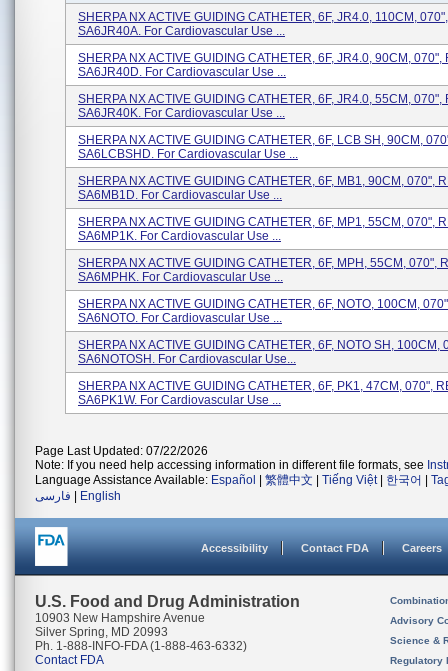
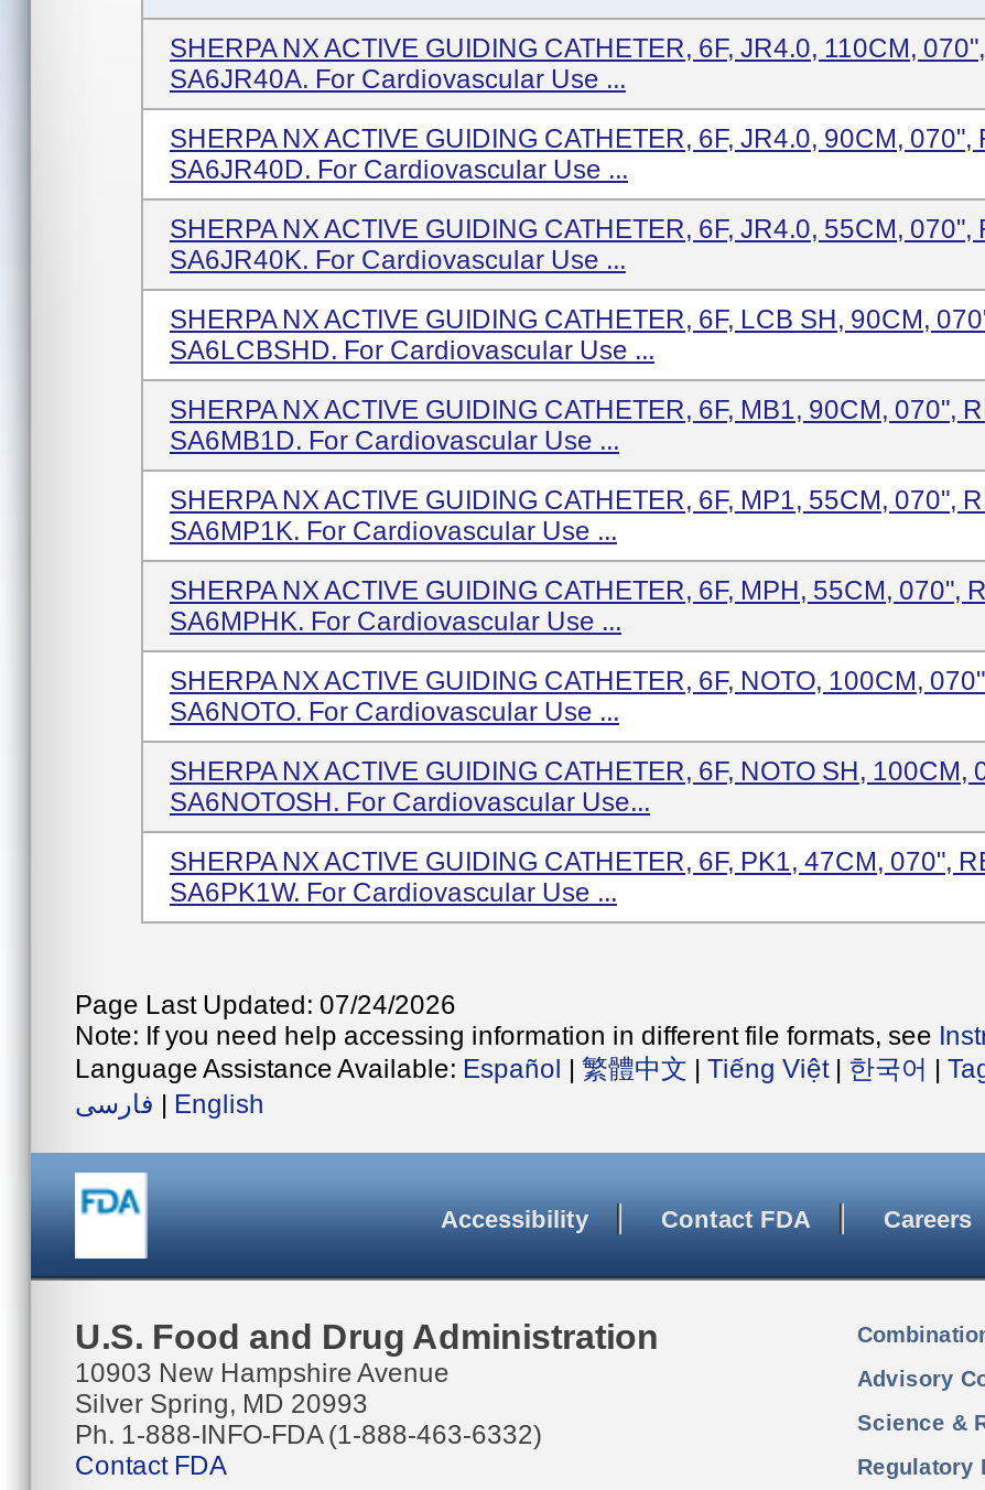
- Page Last Updated: 07/22/2026
+ Page Last Updated: 07/24/2026
